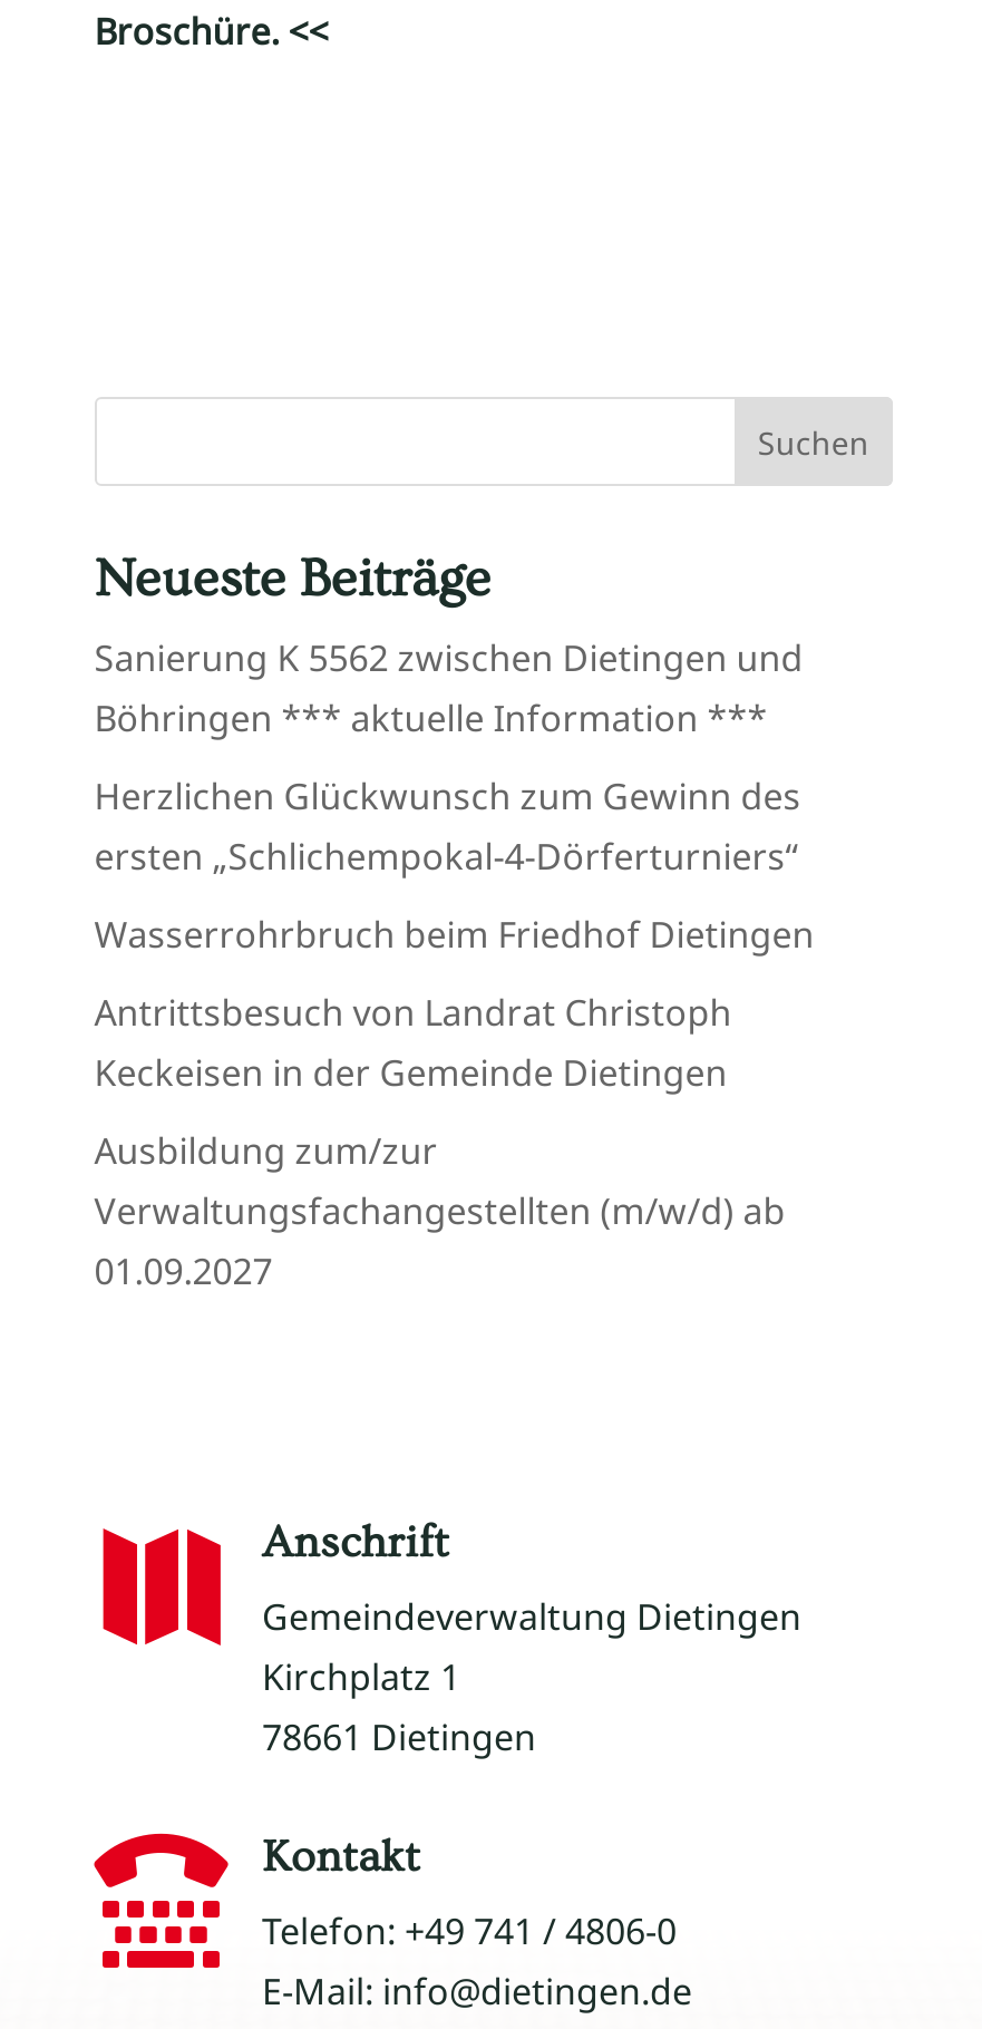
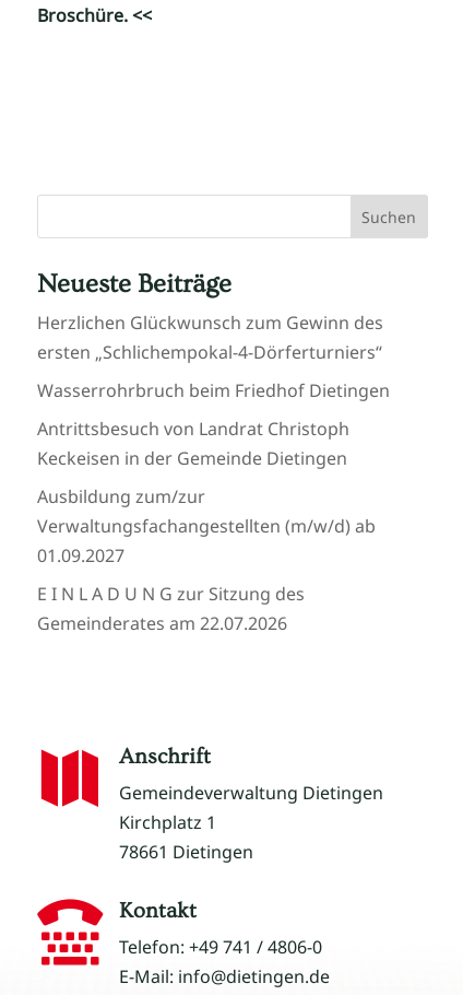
- Sanierung K 5562 zwischen Dietingen und
- Böhringen *** aktuelle Information ***

moved up: Herzlichen Glückwunsch zum Gewinn des | ersten „Schlichempokal-4-Dörferturniers“ | Wasserrohrbruch beim Friedhof Dietingen | Antrittsbesuch von Landrat Christoph | Keckeisen in der Gemeinde Dietingen | Ausbildung zum/zur | Verwaltungsfachangestellten (m/w/d) ab | 01.09.2027

+ E I N L A D U N G zur Sitzung des
+ Gemeinderates am 22.07.2026
